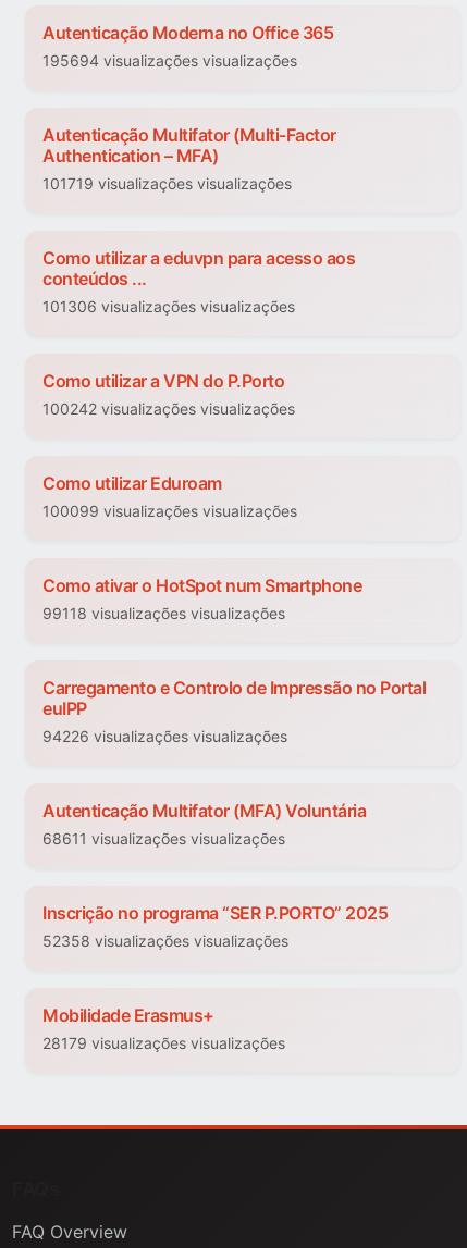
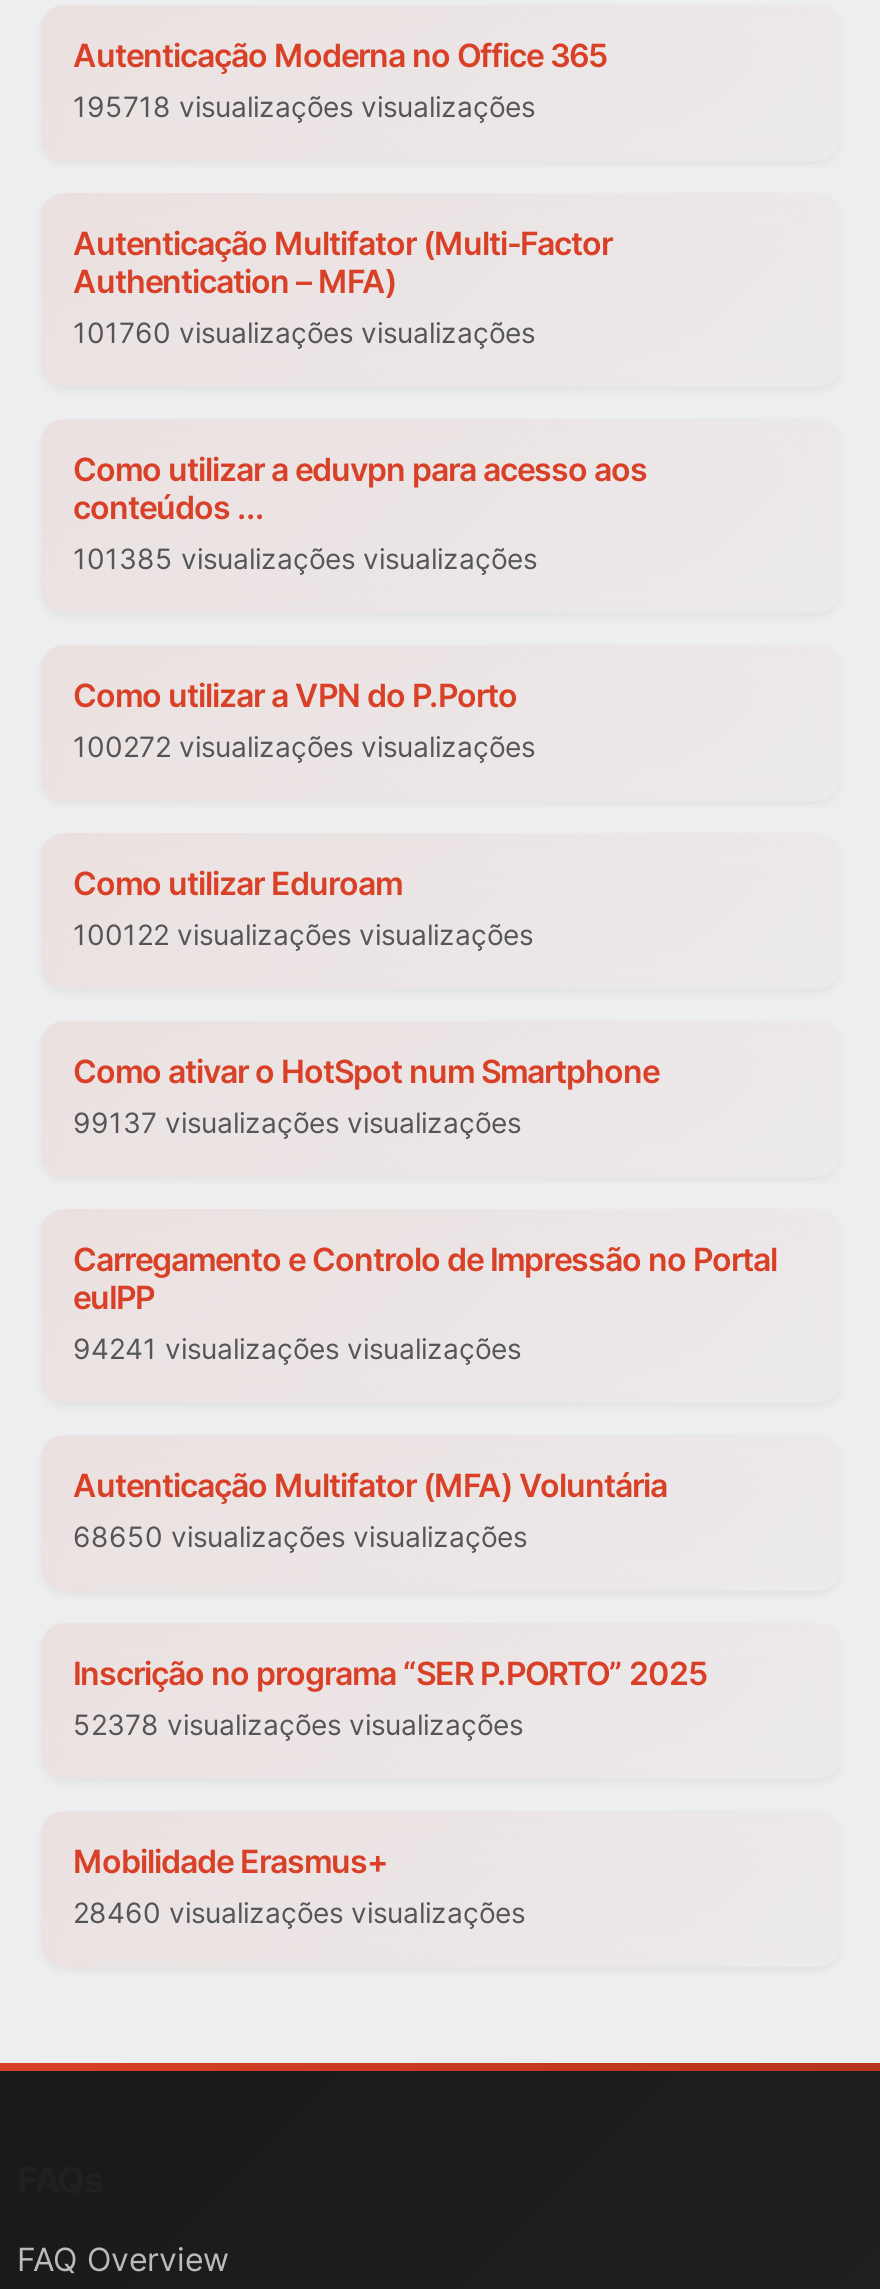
- 195694 visualizações visualizações
+ 195718 visualizações visualizações

- 101719 visualizações visualizações
+ 101760 visualizações visualizações

- 101306 visualizações visualizações
+ 101385 visualizações visualizações

- 100242 visualizações visualizações
+ 100272 visualizações visualizações

- 100099 visualizações visualizações
+ 100122 visualizações visualizações

- 99118 visualizações visualizações
+ 99137 visualizações visualizações

- 94226 visualizações visualizações
+ 94241 visualizações visualizações

- 68611 visualizações visualizações
+ 68650 visualizações visualizações

- 52358 visualizações visualizações
+ 52378 visualizações visualizações

- 28179 visualizações visualizações
+ 28460 visualizações visualizações
